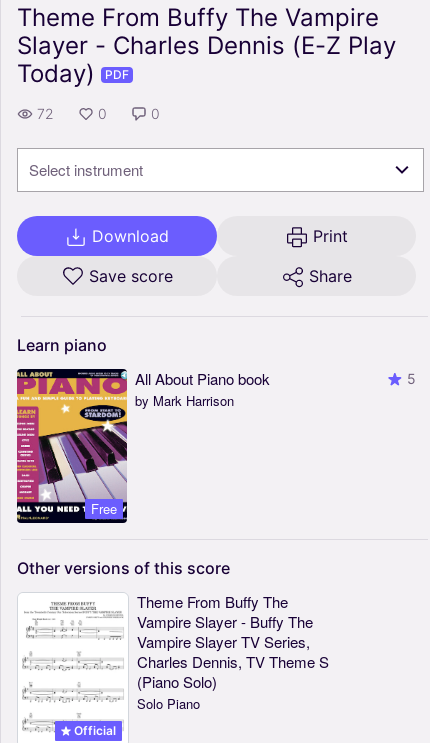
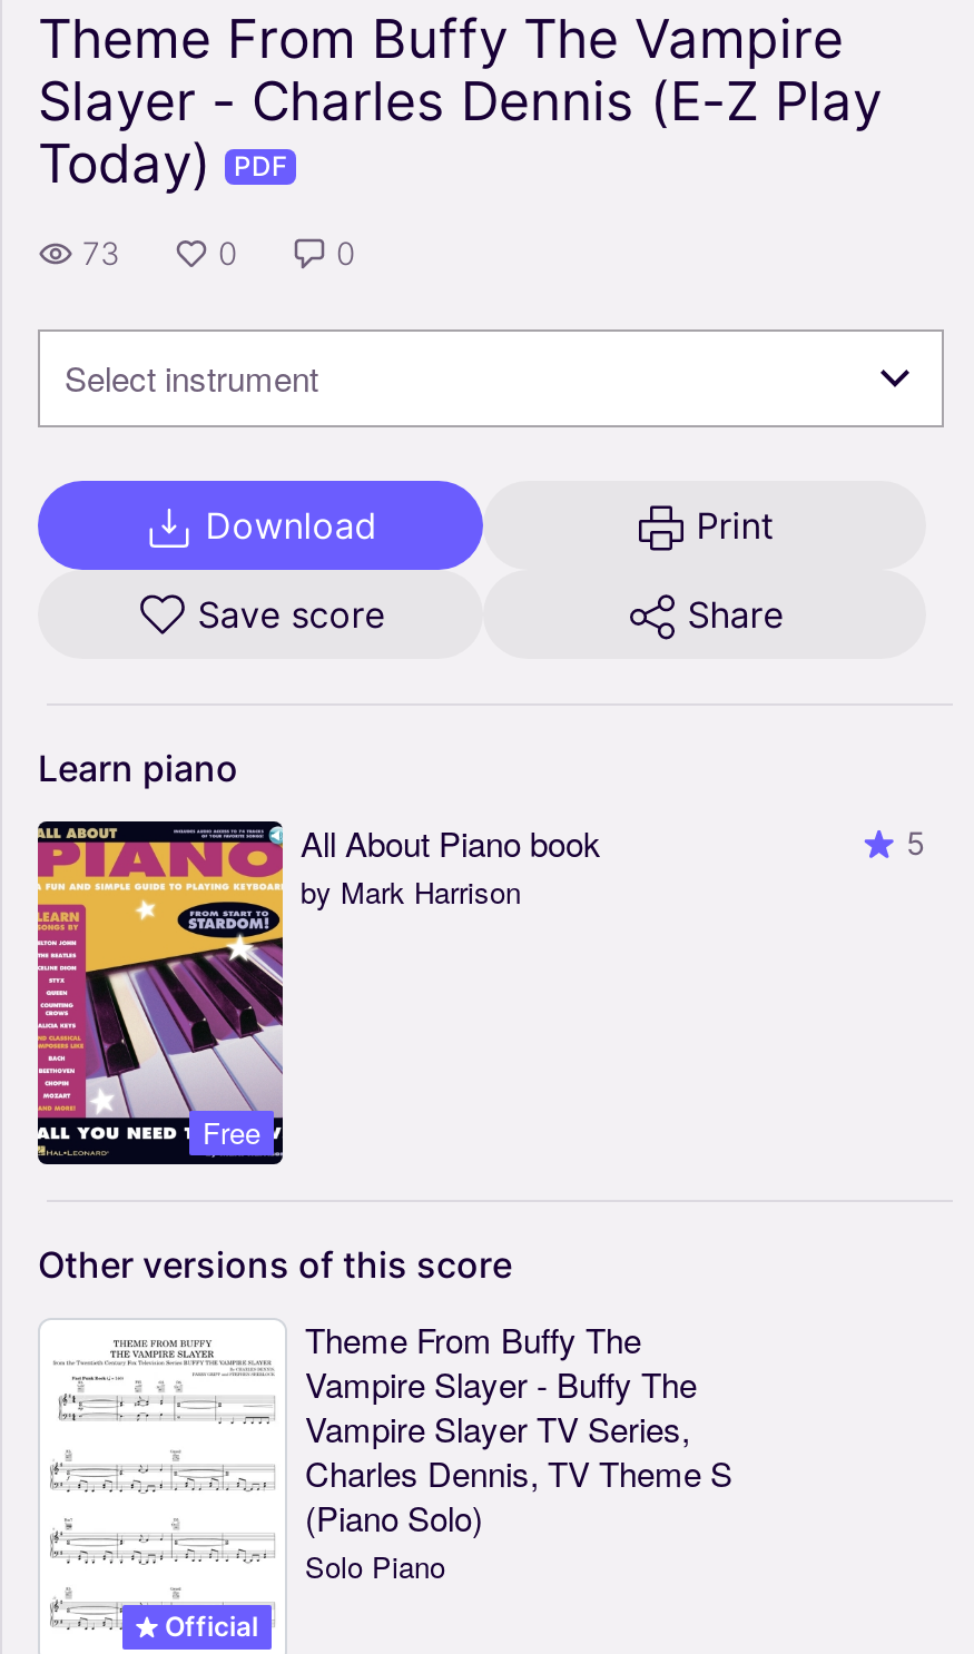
- 72
+ 73
